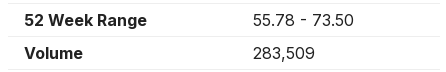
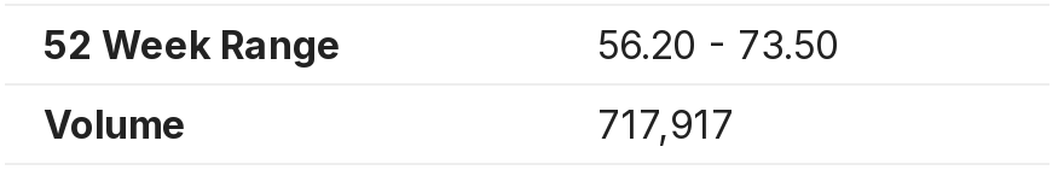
- 55.78 - 73.50
+ 56.20 - 73.50

- 283,509
+ 717,917
